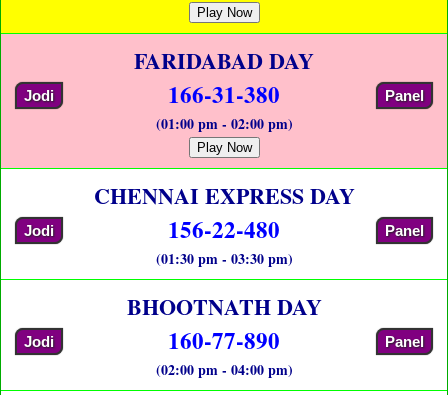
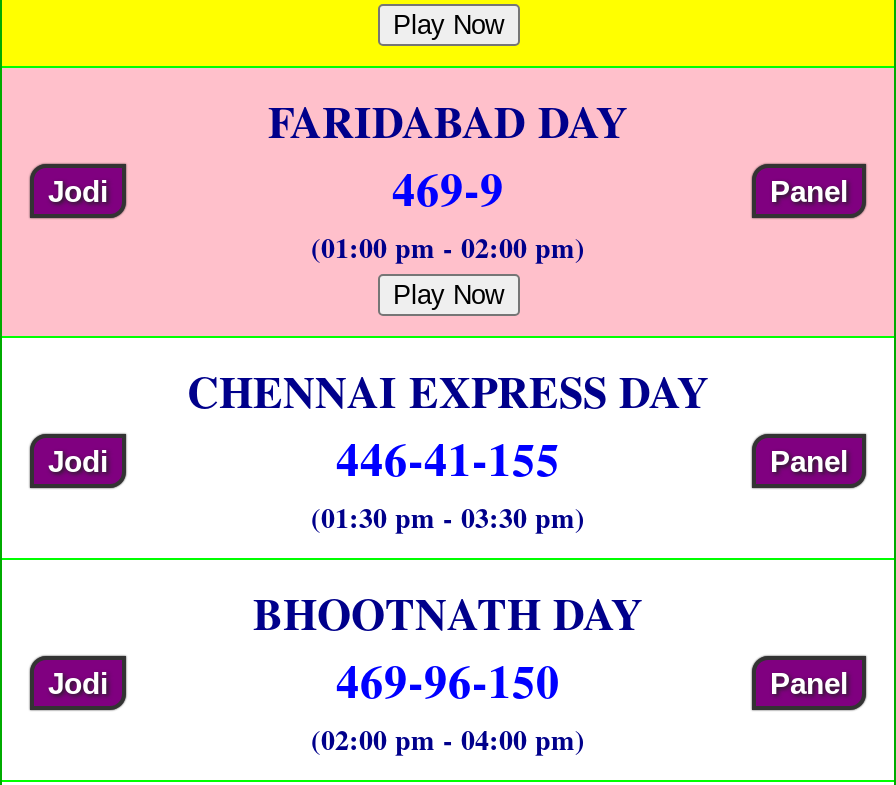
- 166-31-380
+ 469-9

- 156-22-480
+ 446-41-155

- 160-77-890
+ 469-96-150
